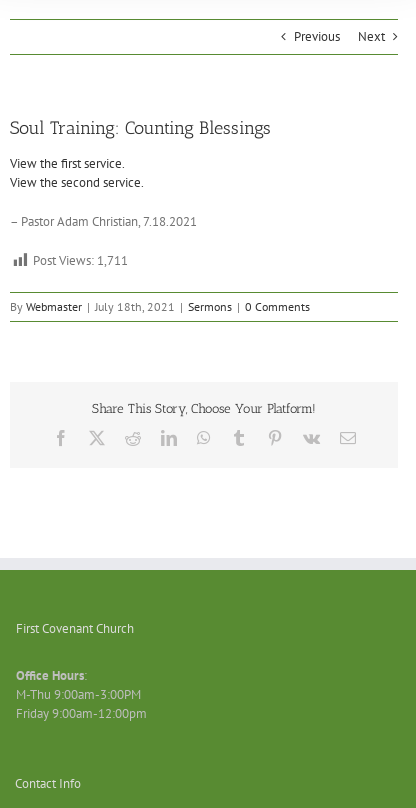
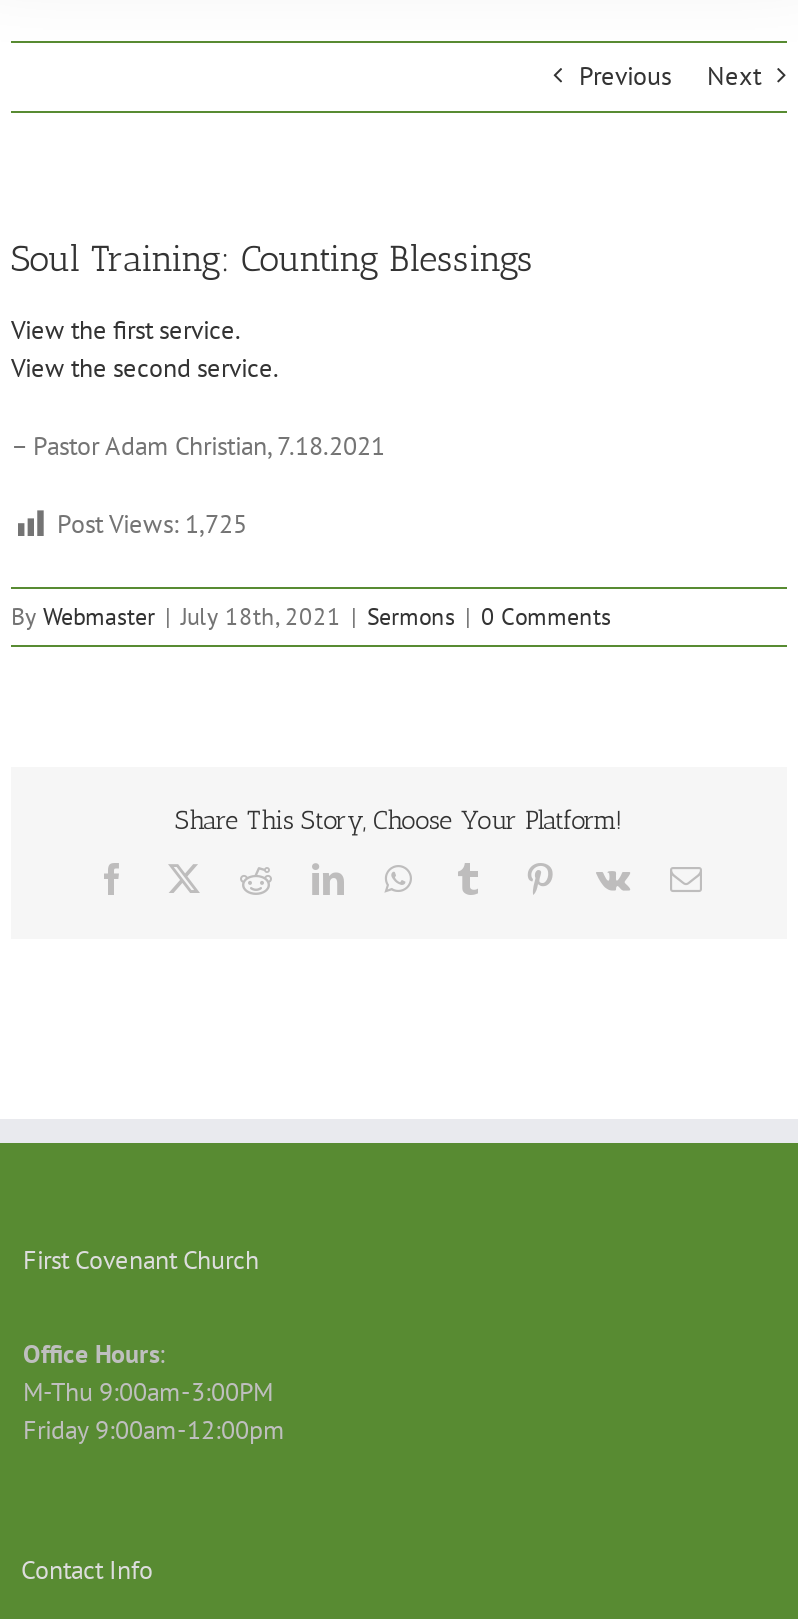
- Post Views: 1,711
+ Post Views: 1,725
